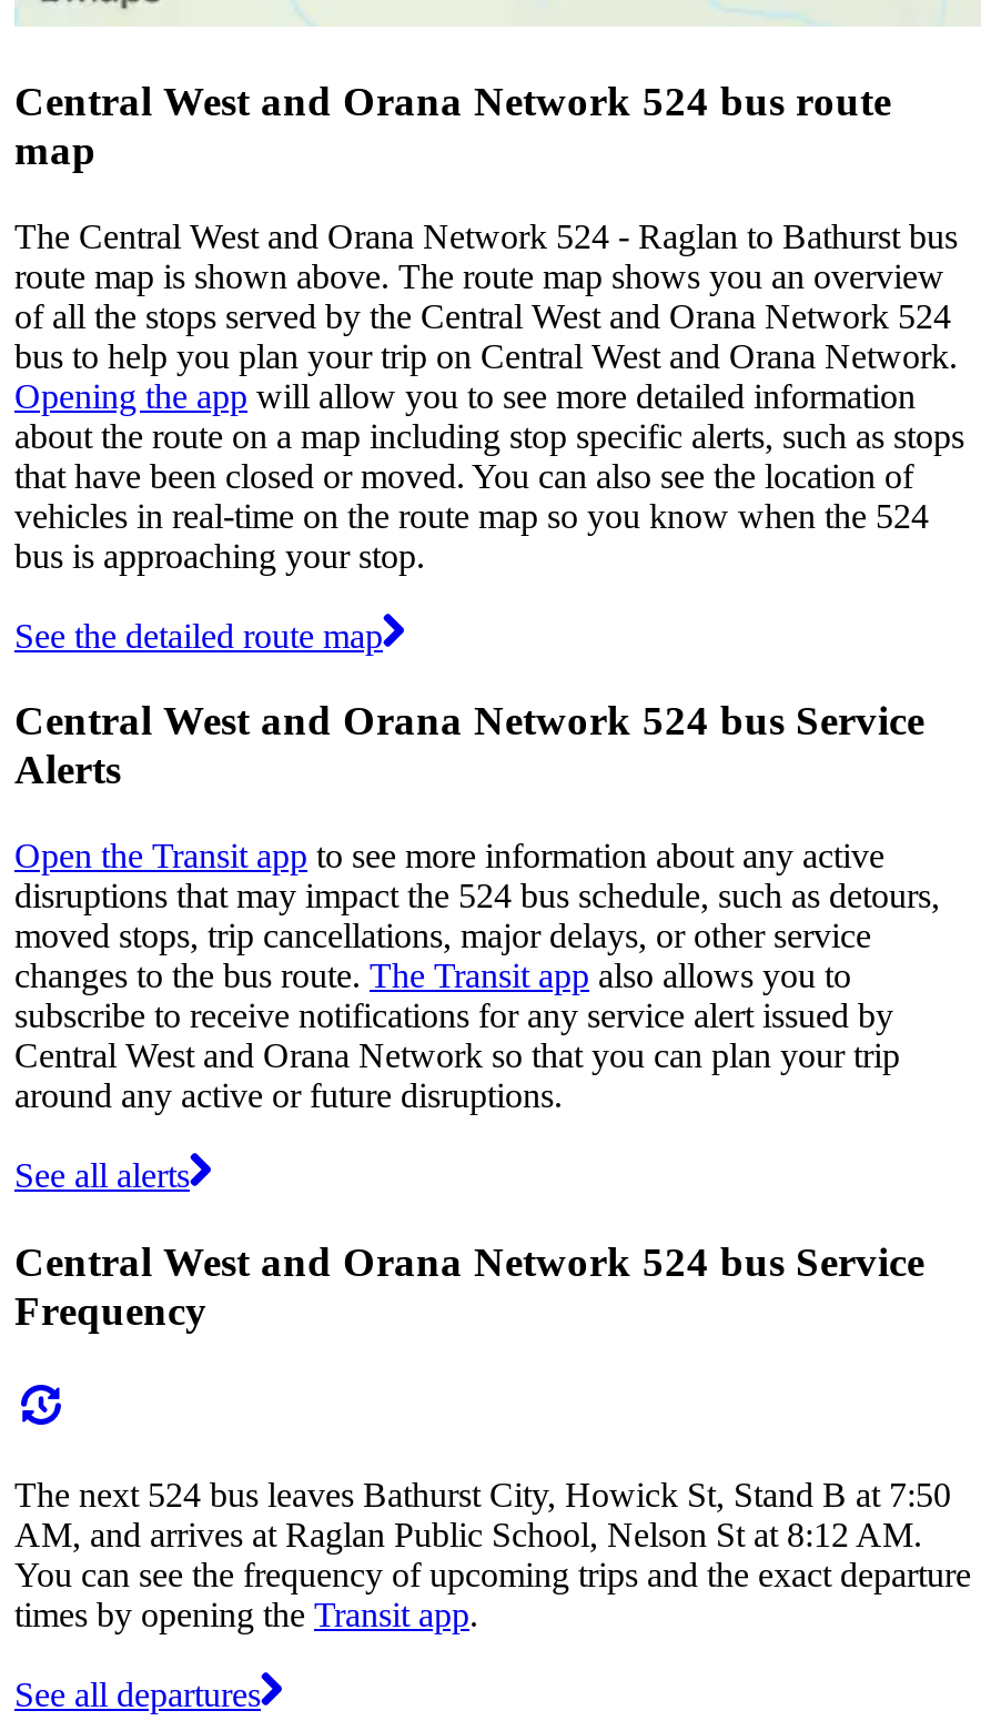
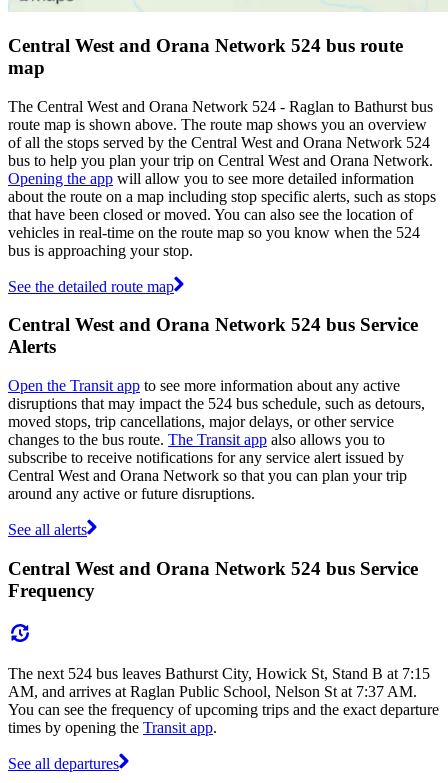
- The next 524 bus leaves Bathurst City, Howick St, Stand B at 7:50
+ The next 524 bus leaves Bathurst City, Howick St, Stand B at 7:15

- AM, and arrives at Raglan Public School, Nelson St at 8:12 AM.
+ AM, and arrives at Raglan Public School, Nelson St at 7:37 AM.
